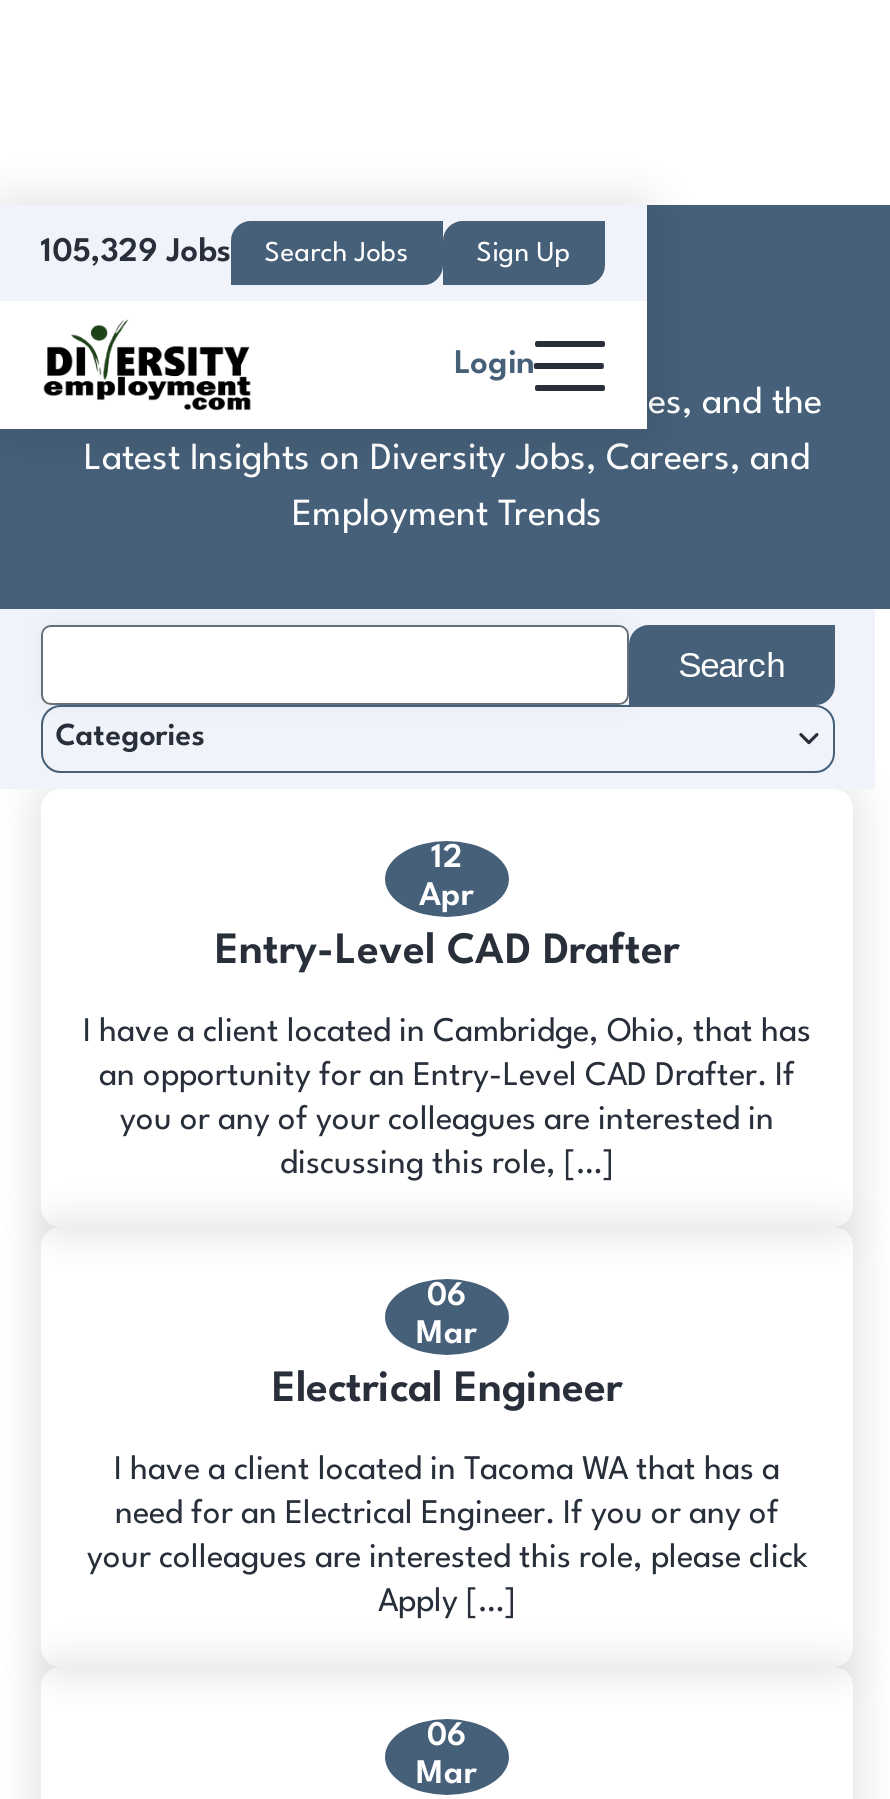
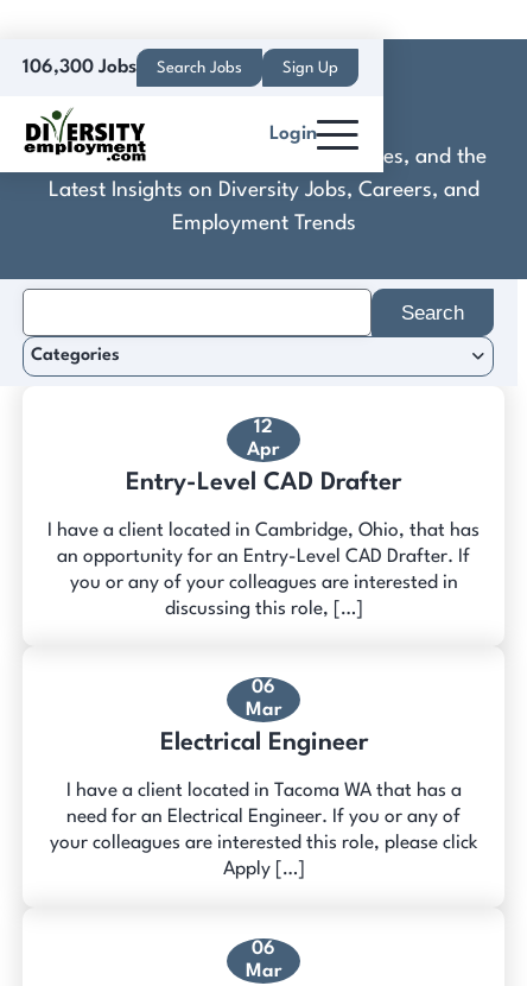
- 105,329 Jobs Search Jobs
+ 106,300 Jobs Search Jobs
